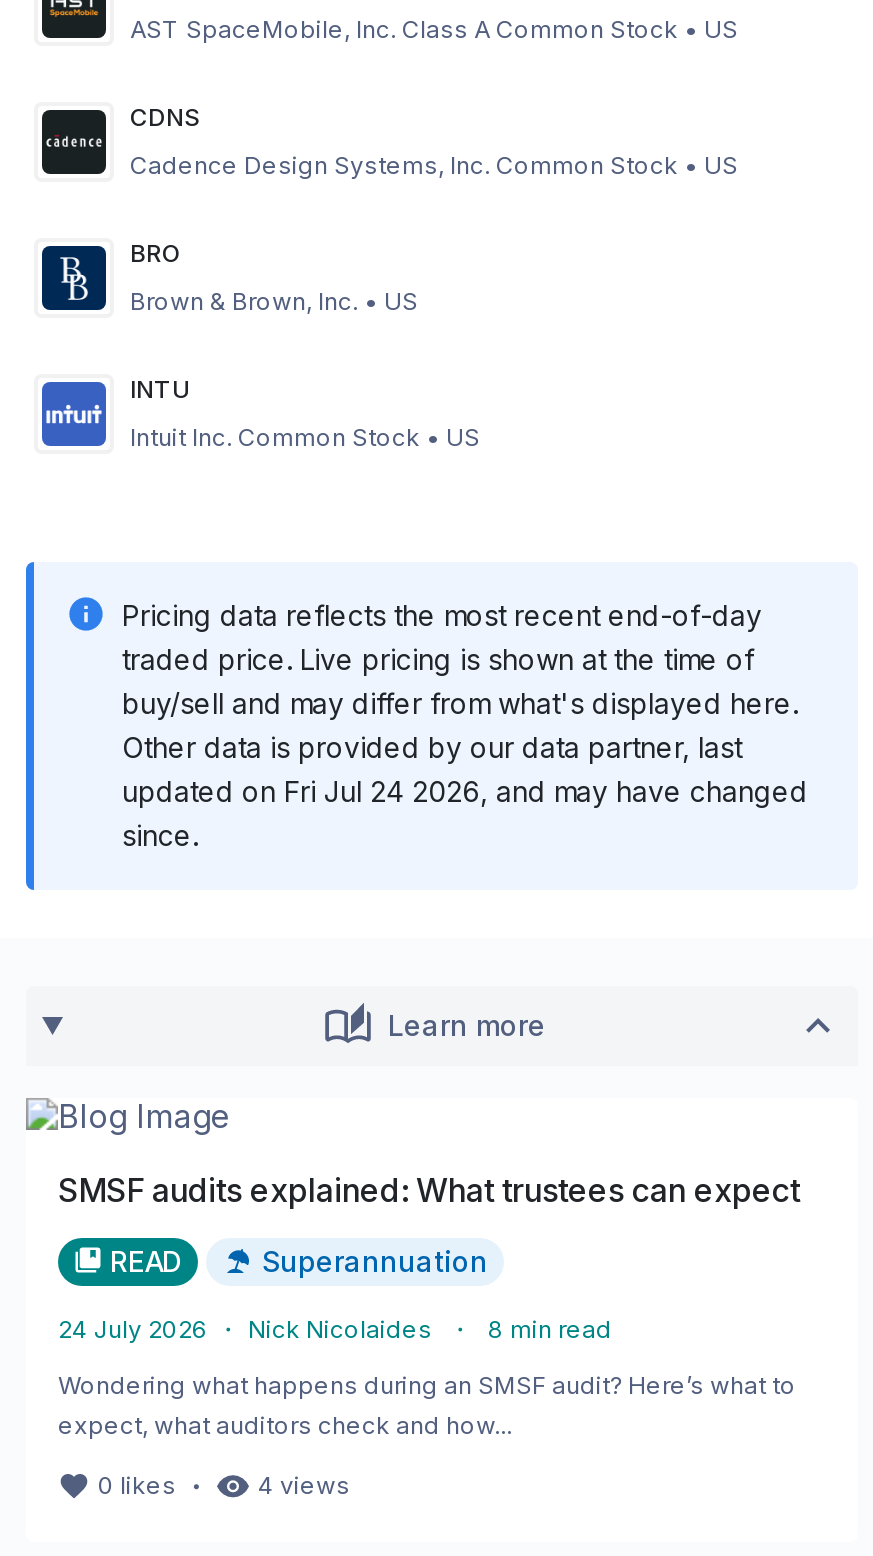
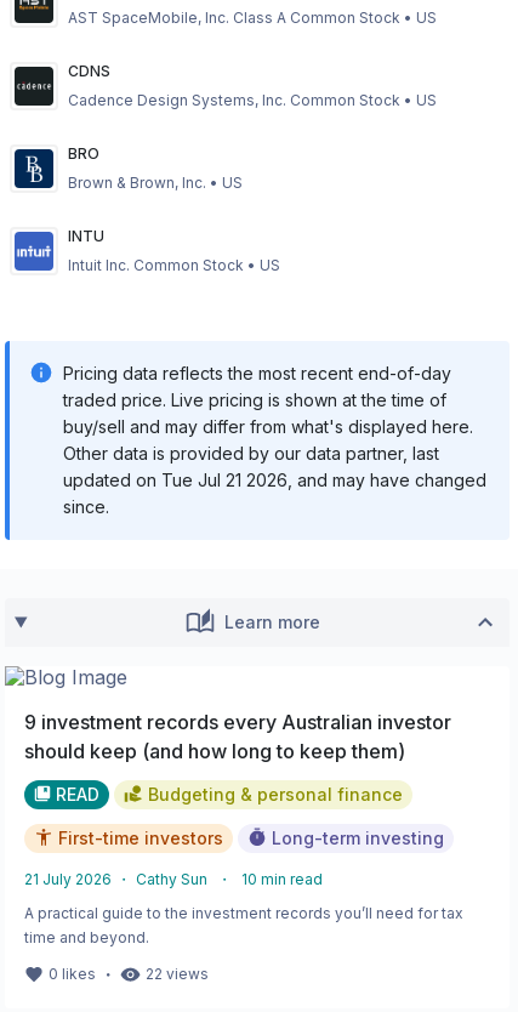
- updated on Fri Jul 24 2026, and may have changed
+ updated on Tue Jul 21 2026, and may have changed

- SMSF audits explained: What trustees can expect
+ 9 investment records every Australian investor
+ should keep (and how long to keep them)

- Superannuation
- 24 July 2026 ・ Nick Nicolaides ・ 8 min read
- Wondering what happens during an SMSF audit? Here’s what to
- expect, what auditors check and how...
+ Budgeting & personal finance
+ First-time investors
+ Long-term investing
+ 21 July 2026 ・ Cathy Sun ・ 10 min read
+ A practical guide to the investment records you’ll need for tax
+ time and beyond.

- 0 likes ・ 4 views
+ 0 likes ・ 22 views
